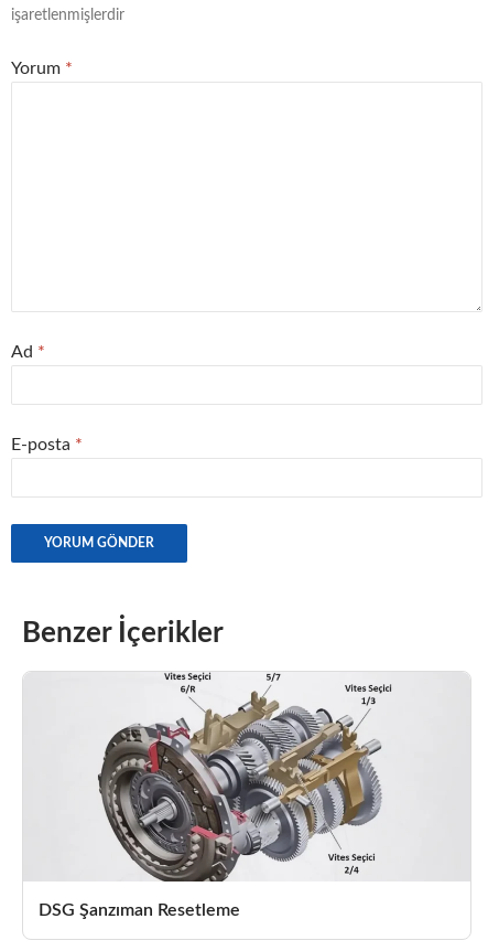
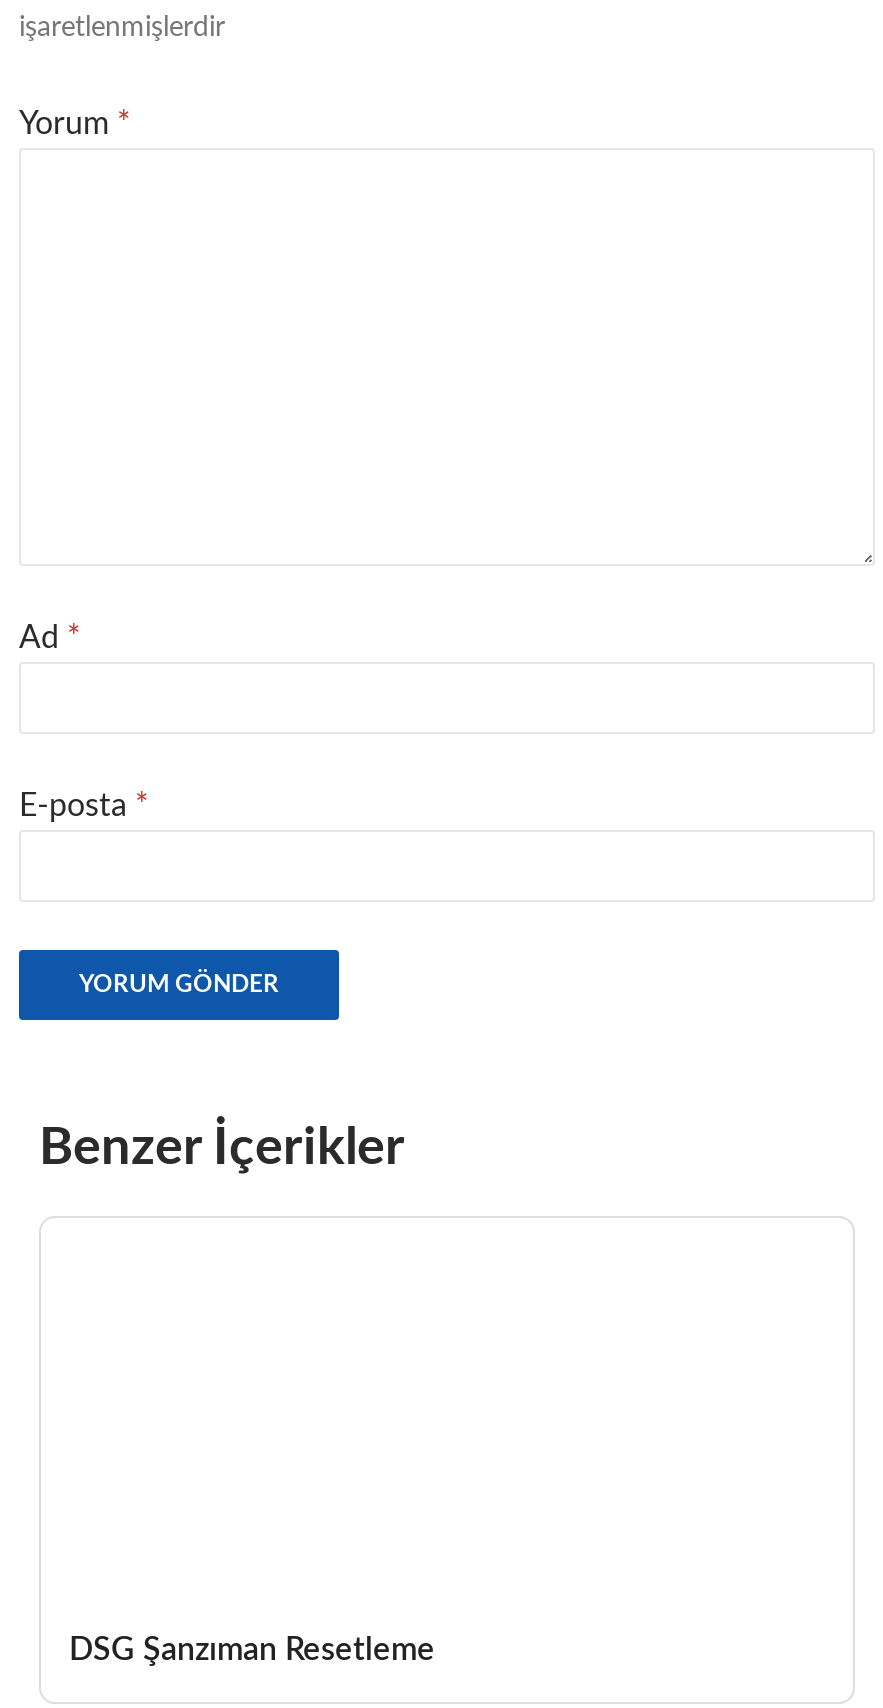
- [image]
